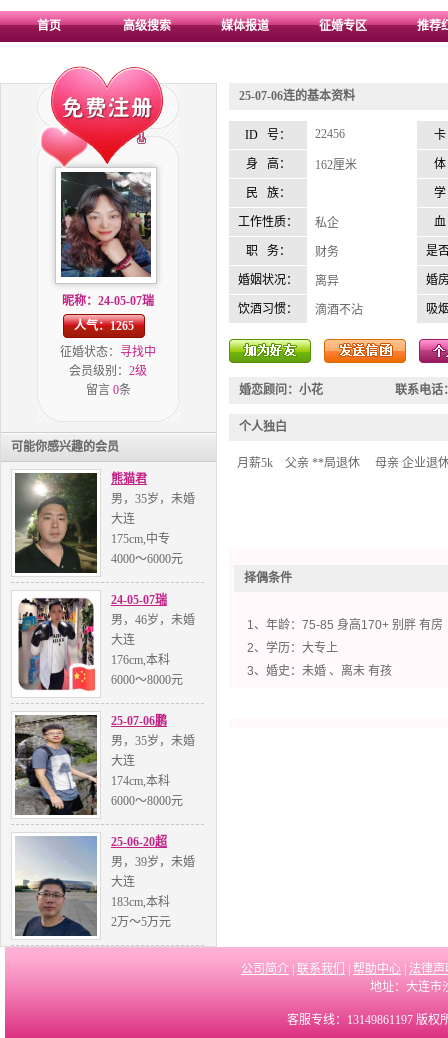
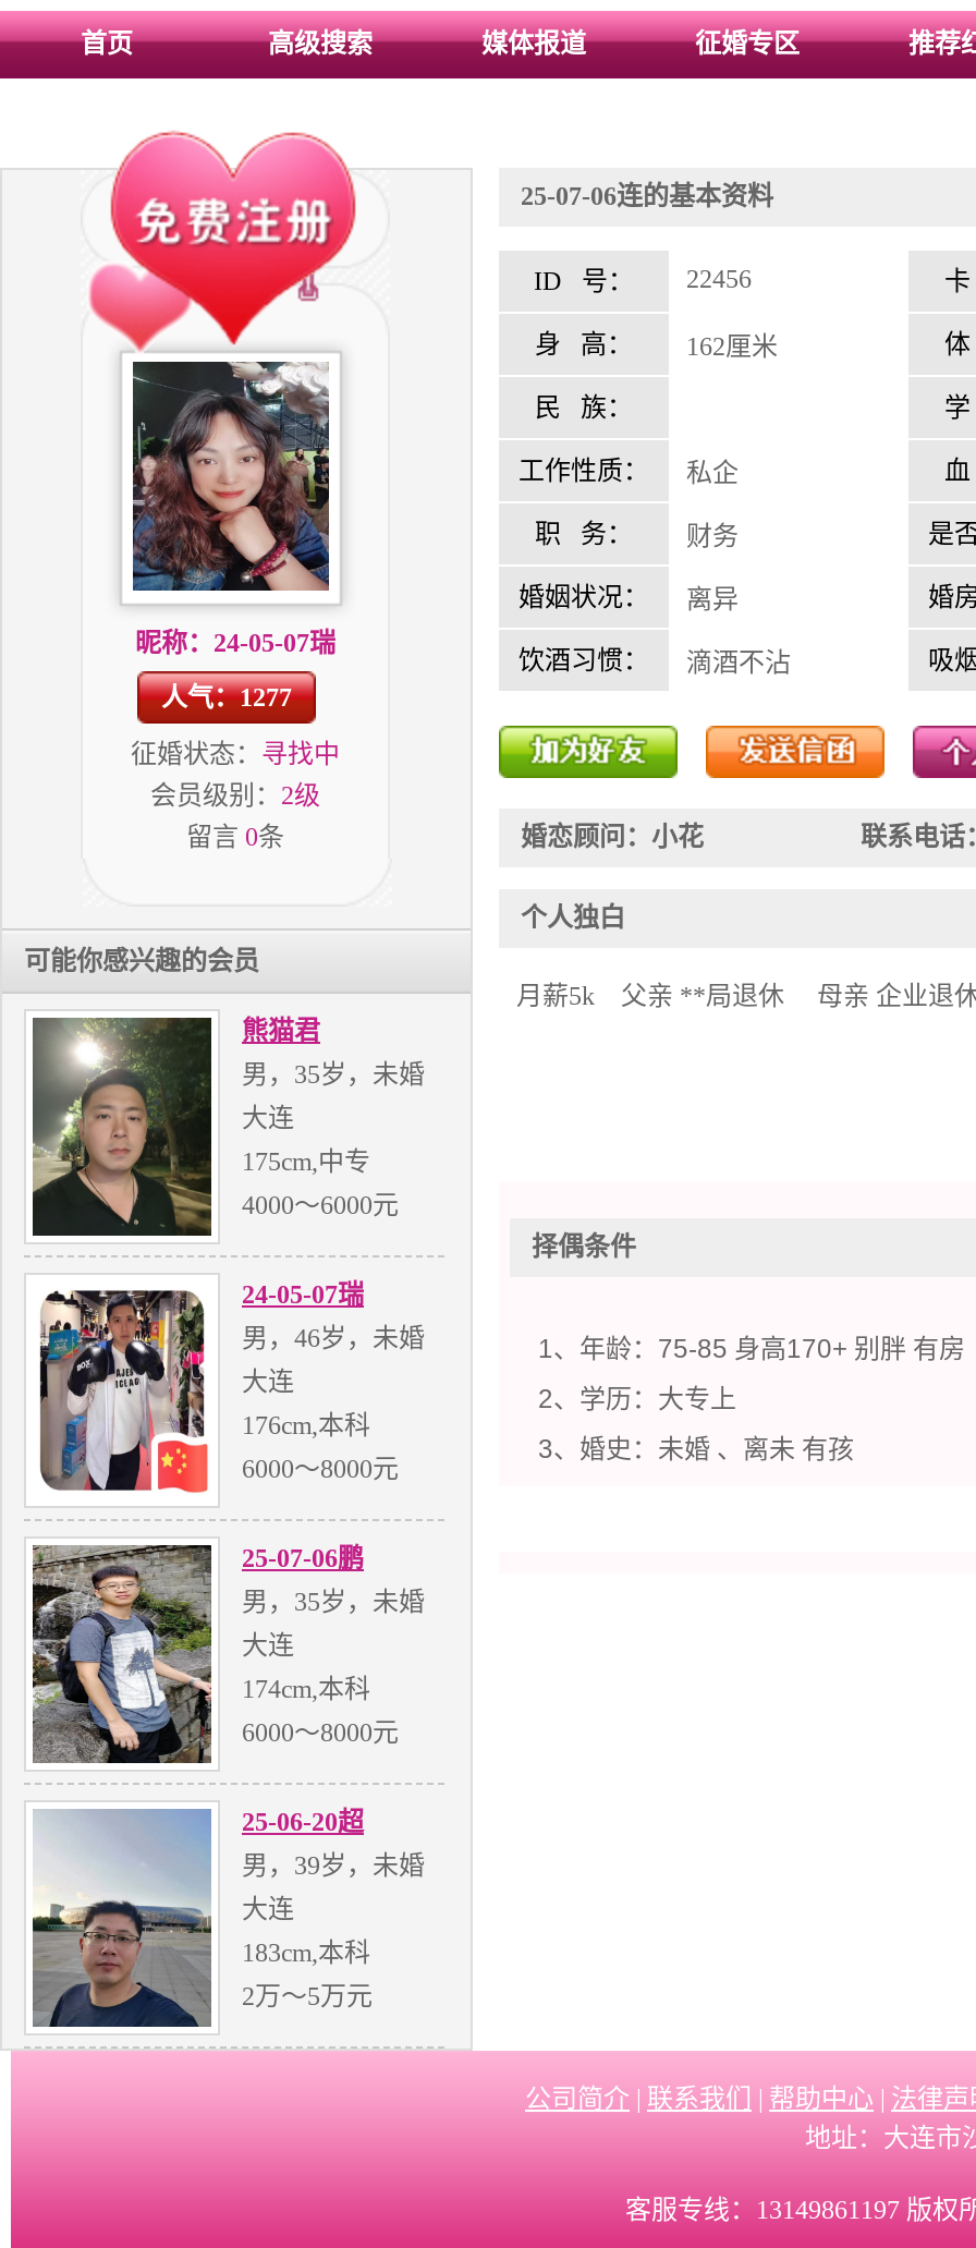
- 人气：1265
+ 人气：1277
